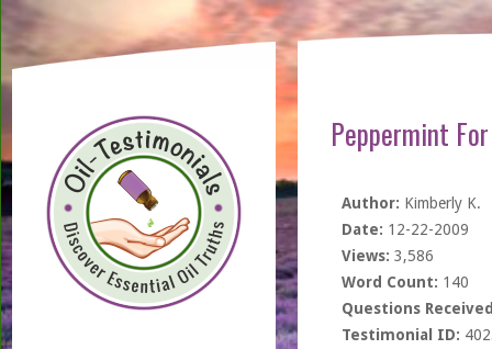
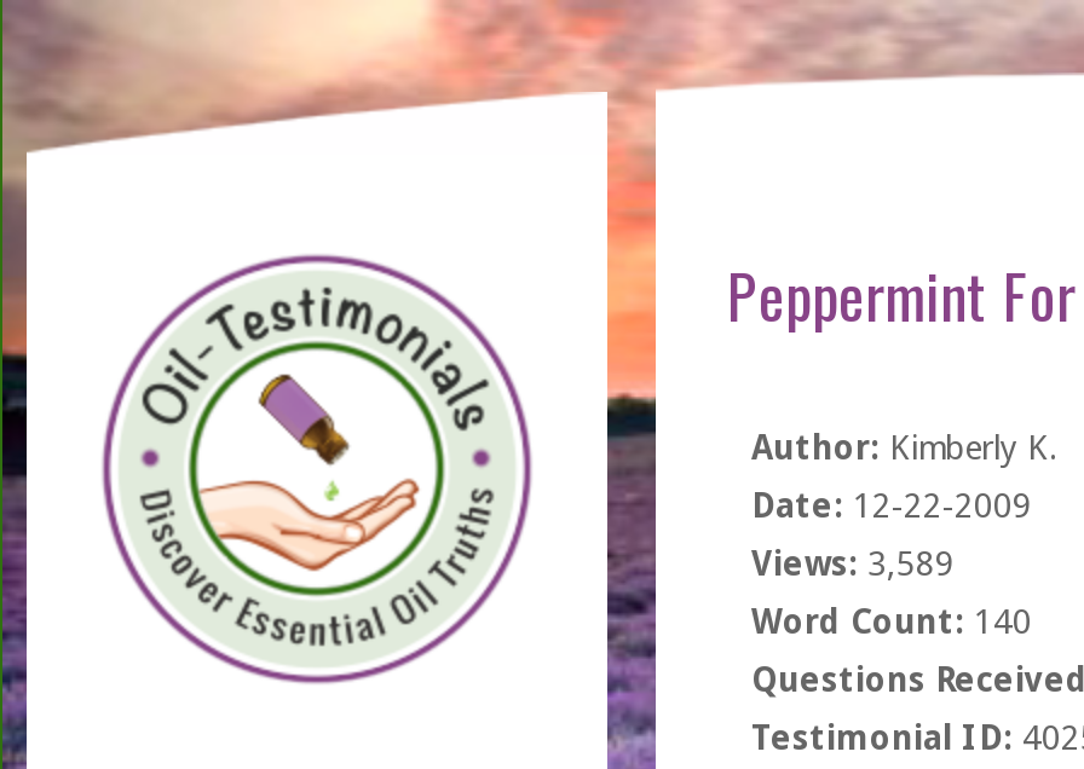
- Views: 3,586
+ Views: 3,589
